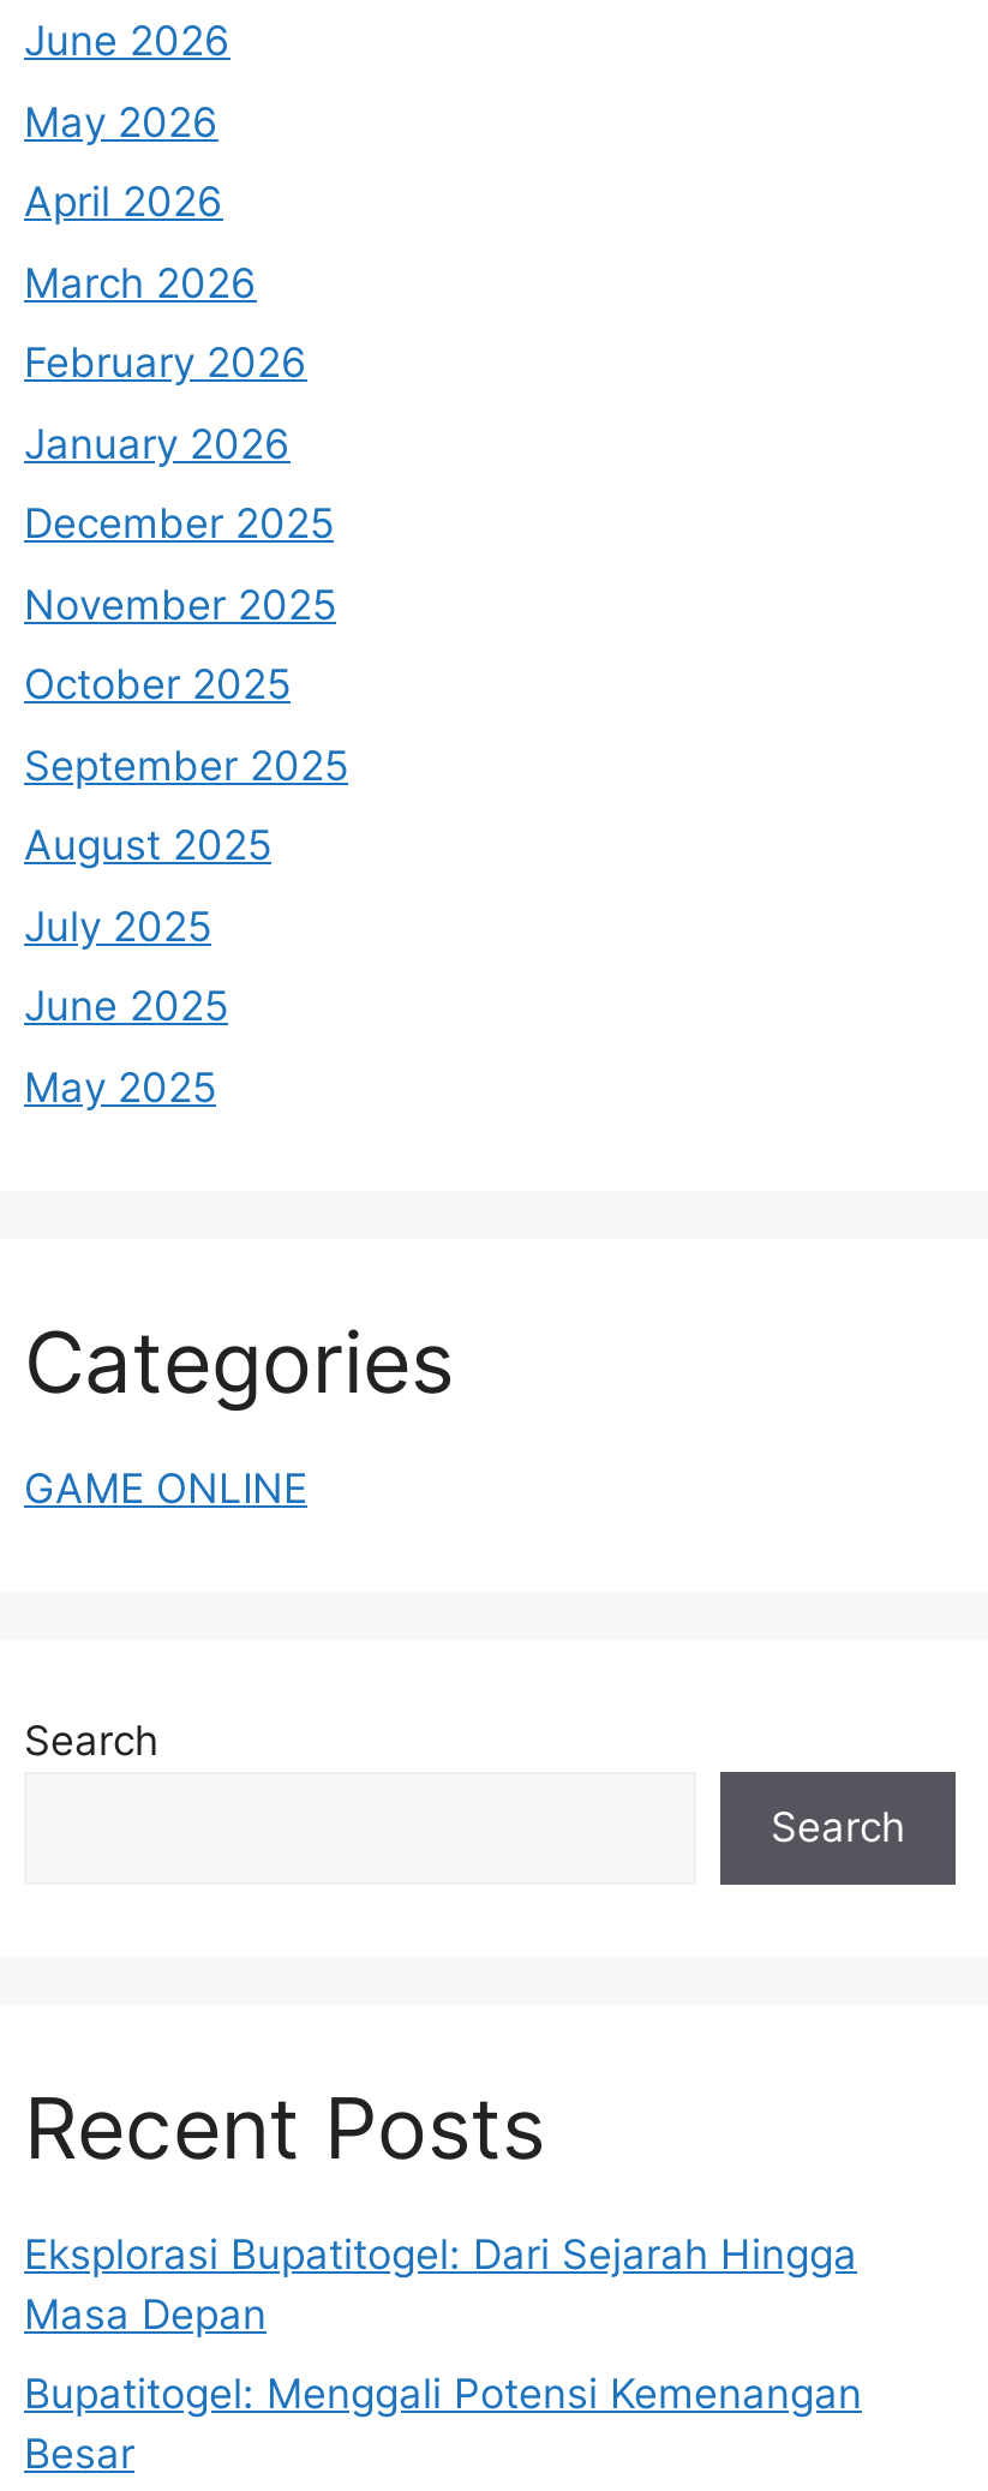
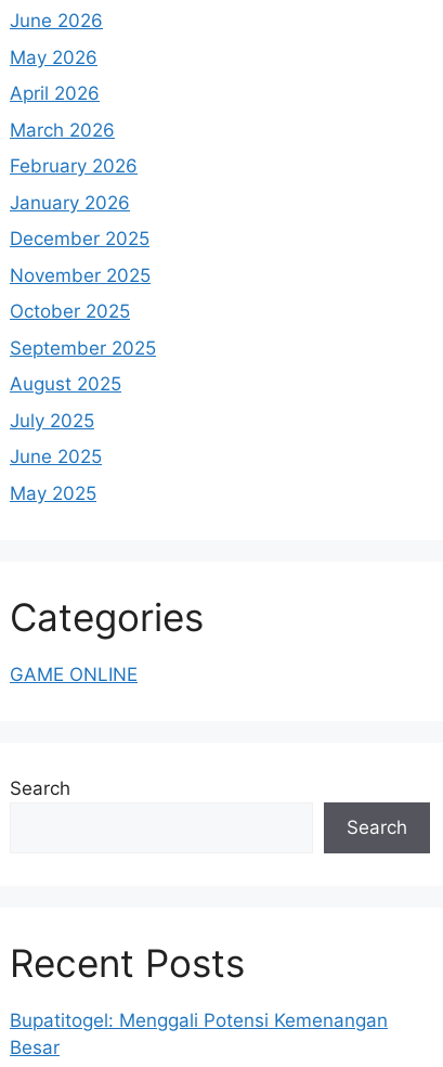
- Eksplorasi Bupatitogel: Dari Sejarah Hingga
- Masa Depan
